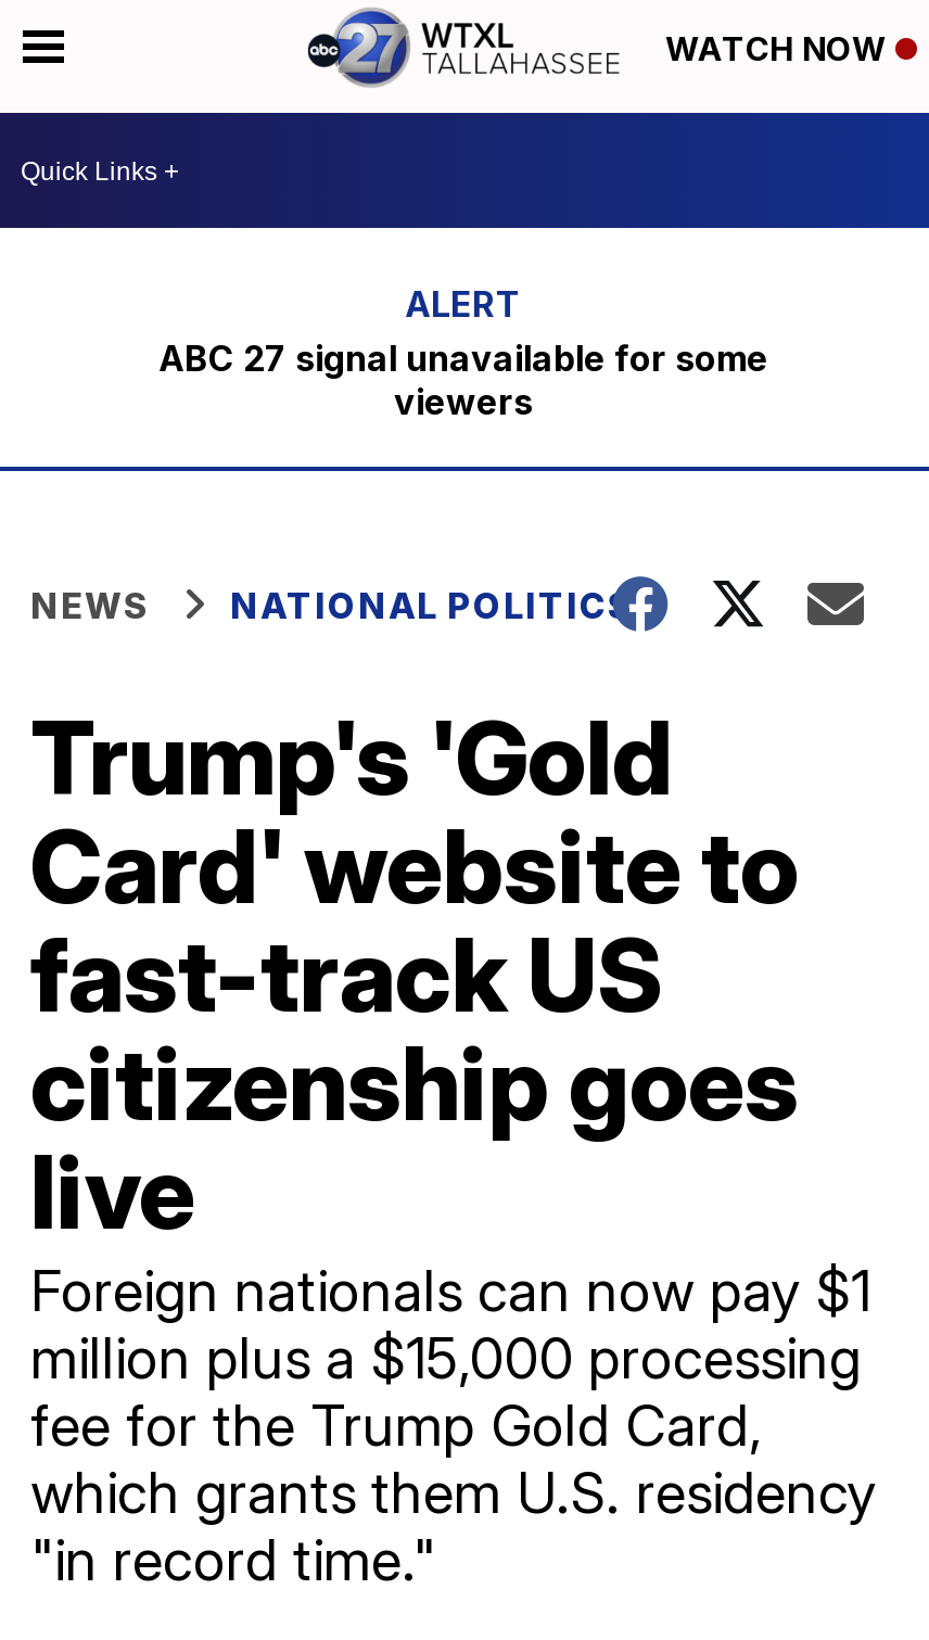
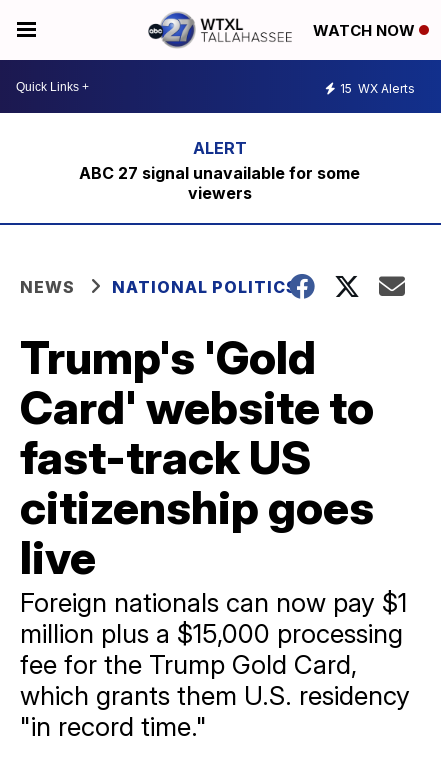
+ 15 WX Alerts
